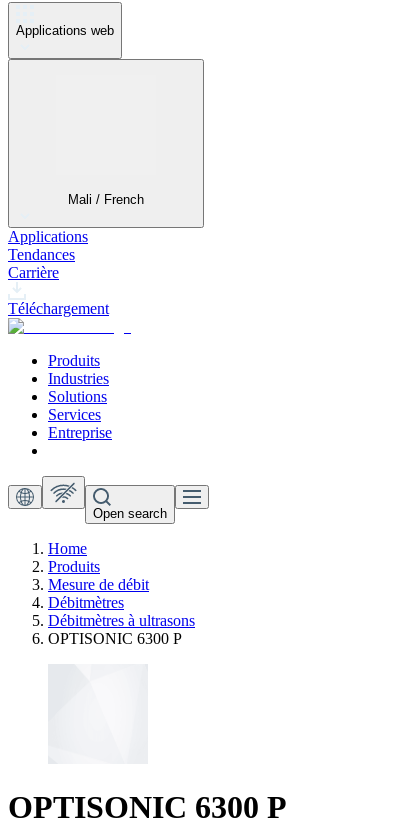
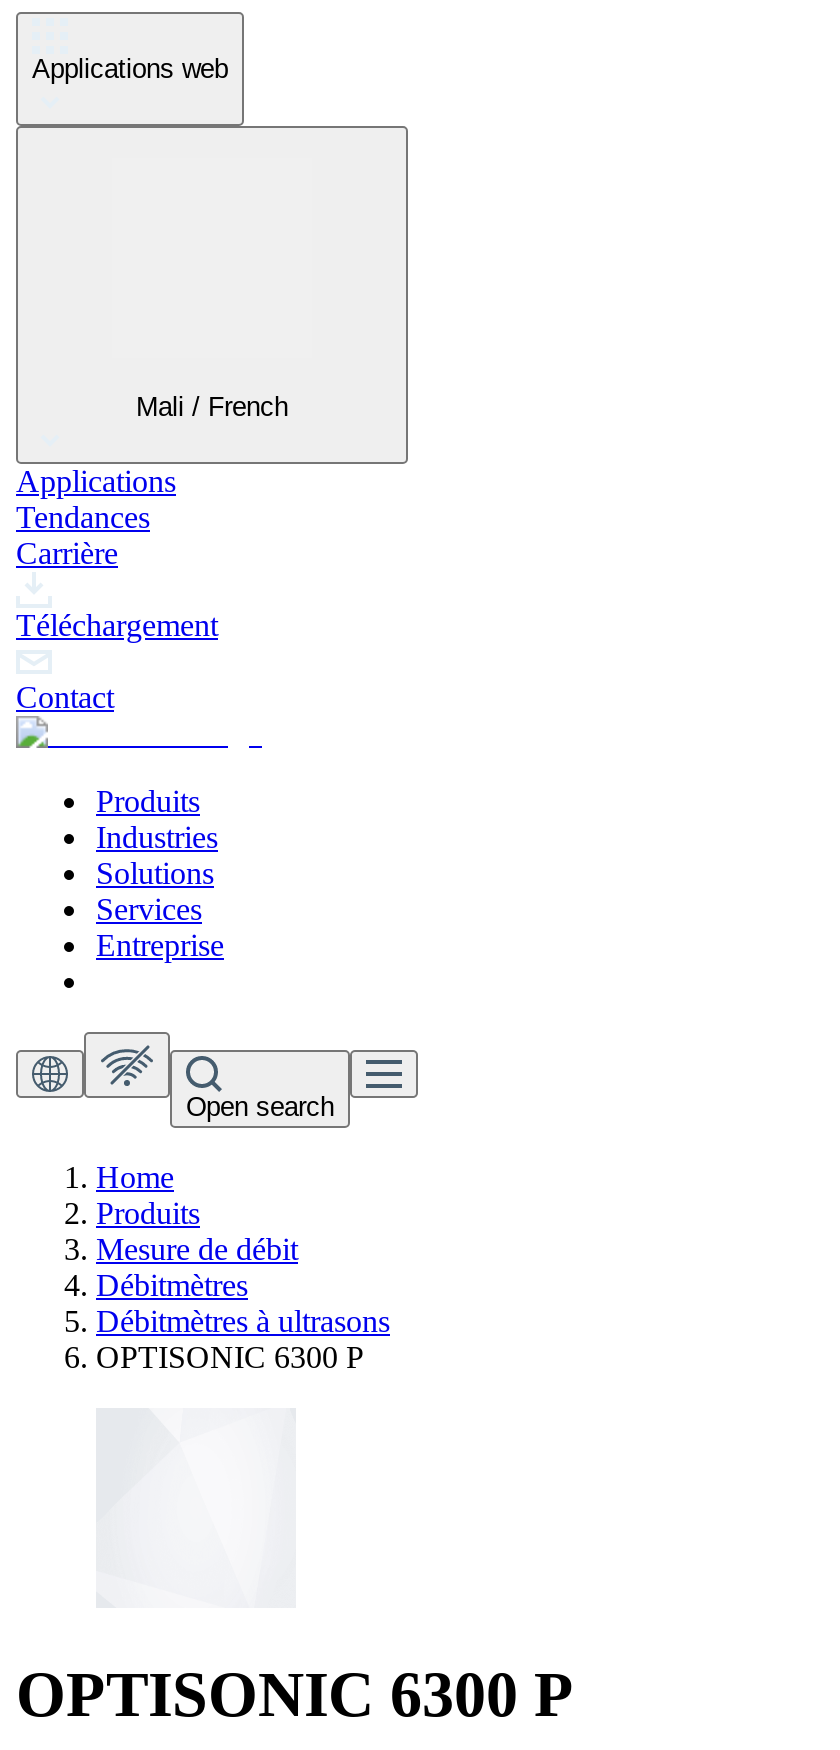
+ Contact
